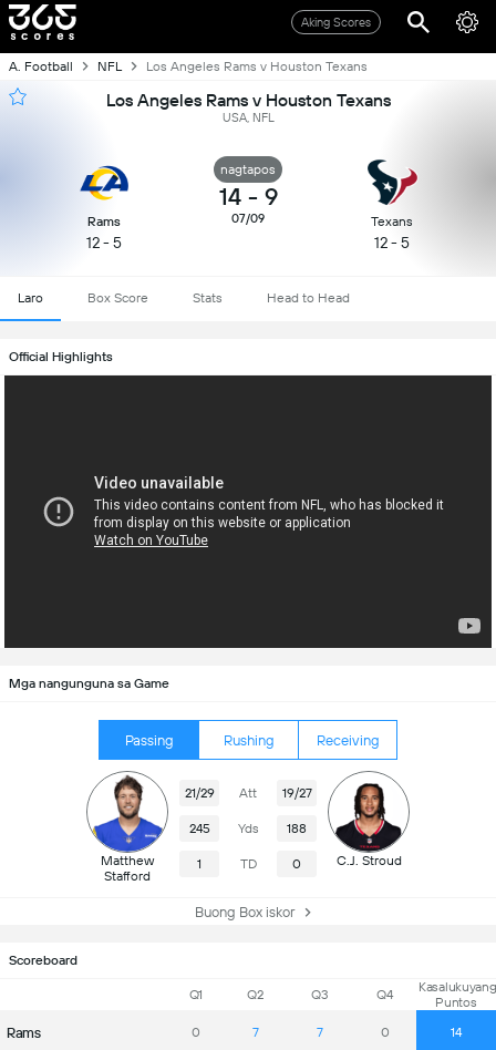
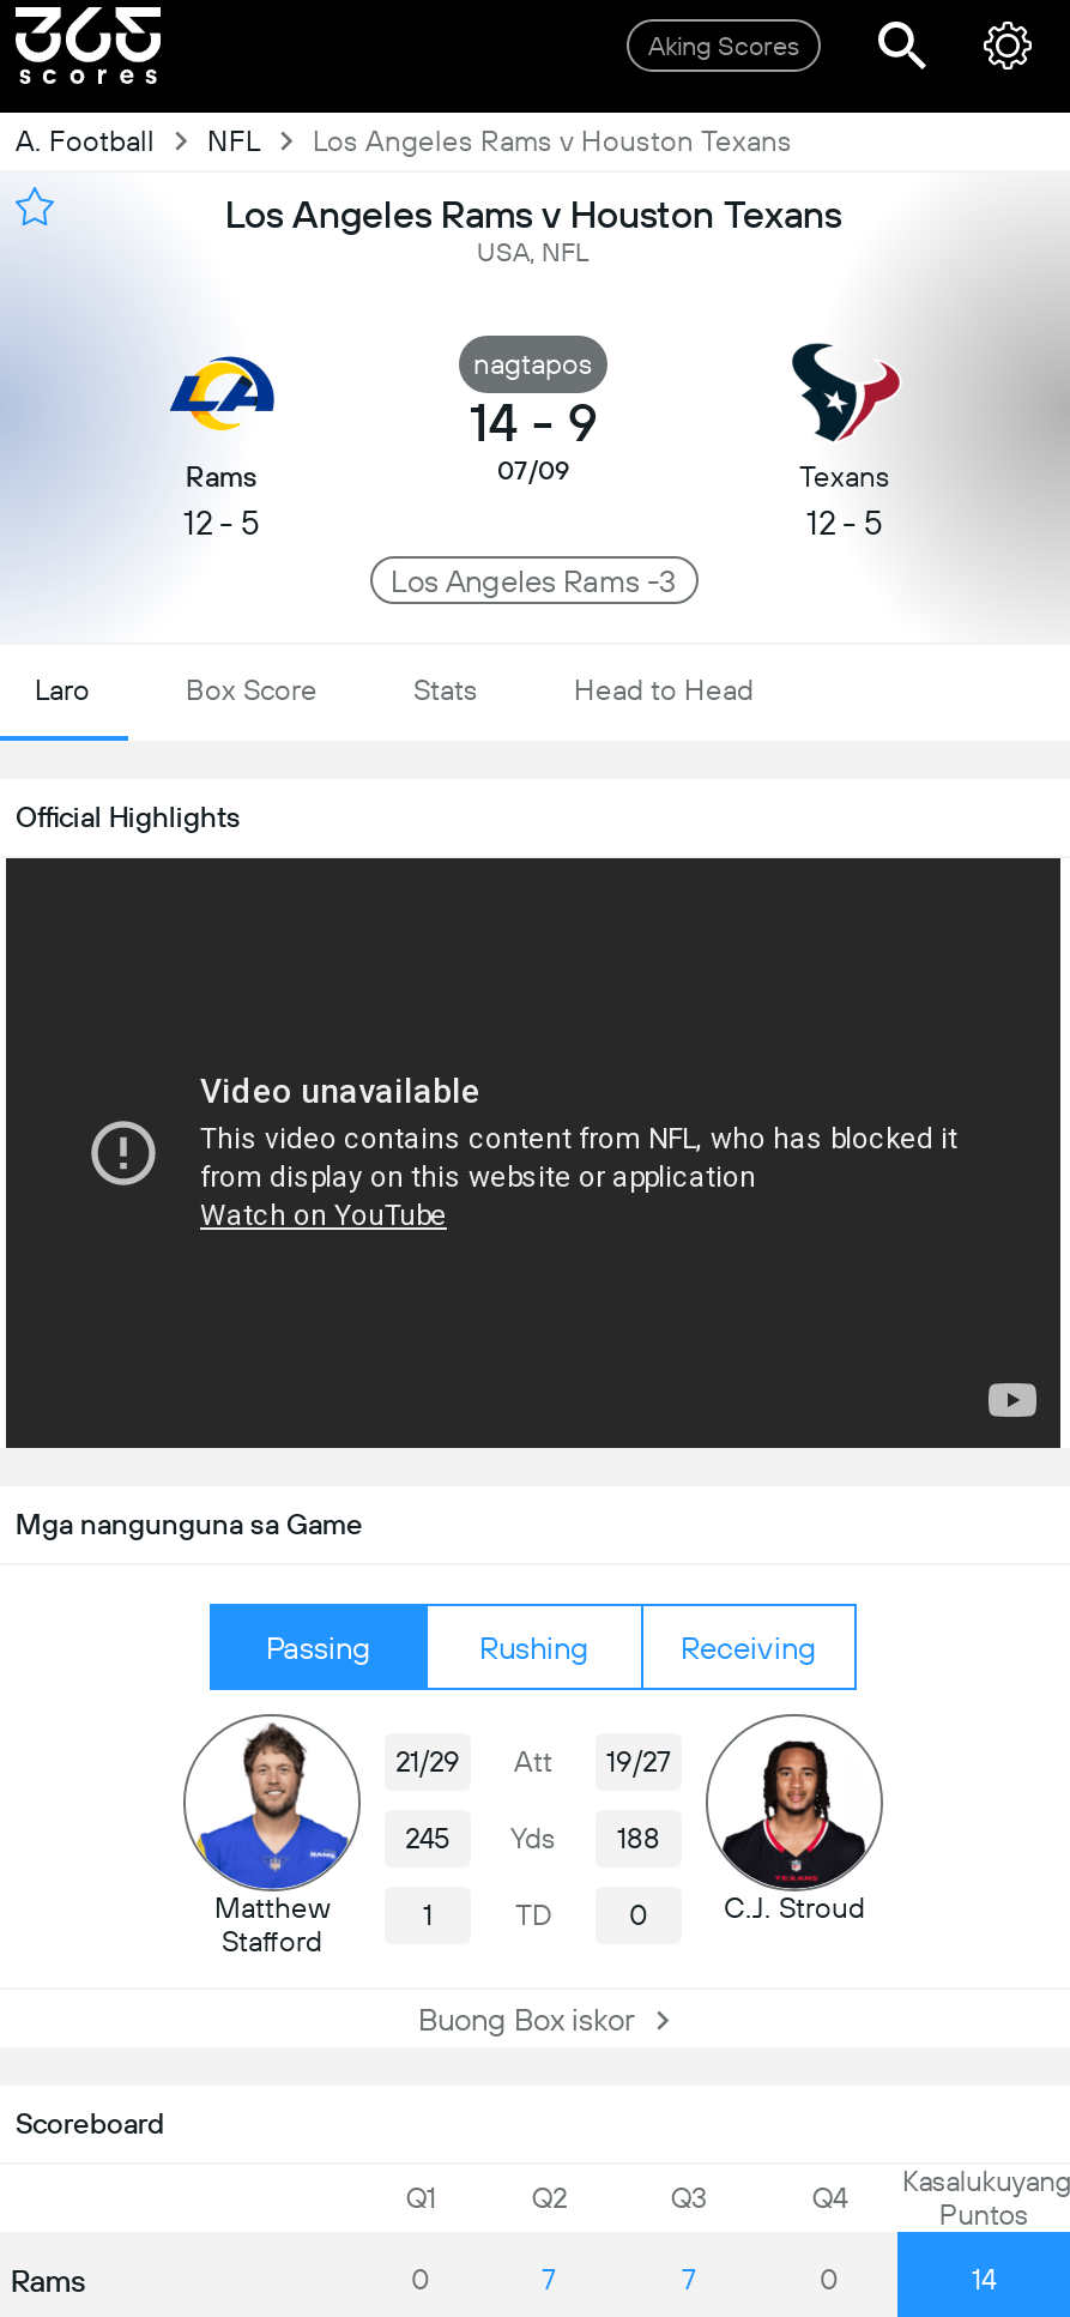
+ Los Angeles Rams -3
